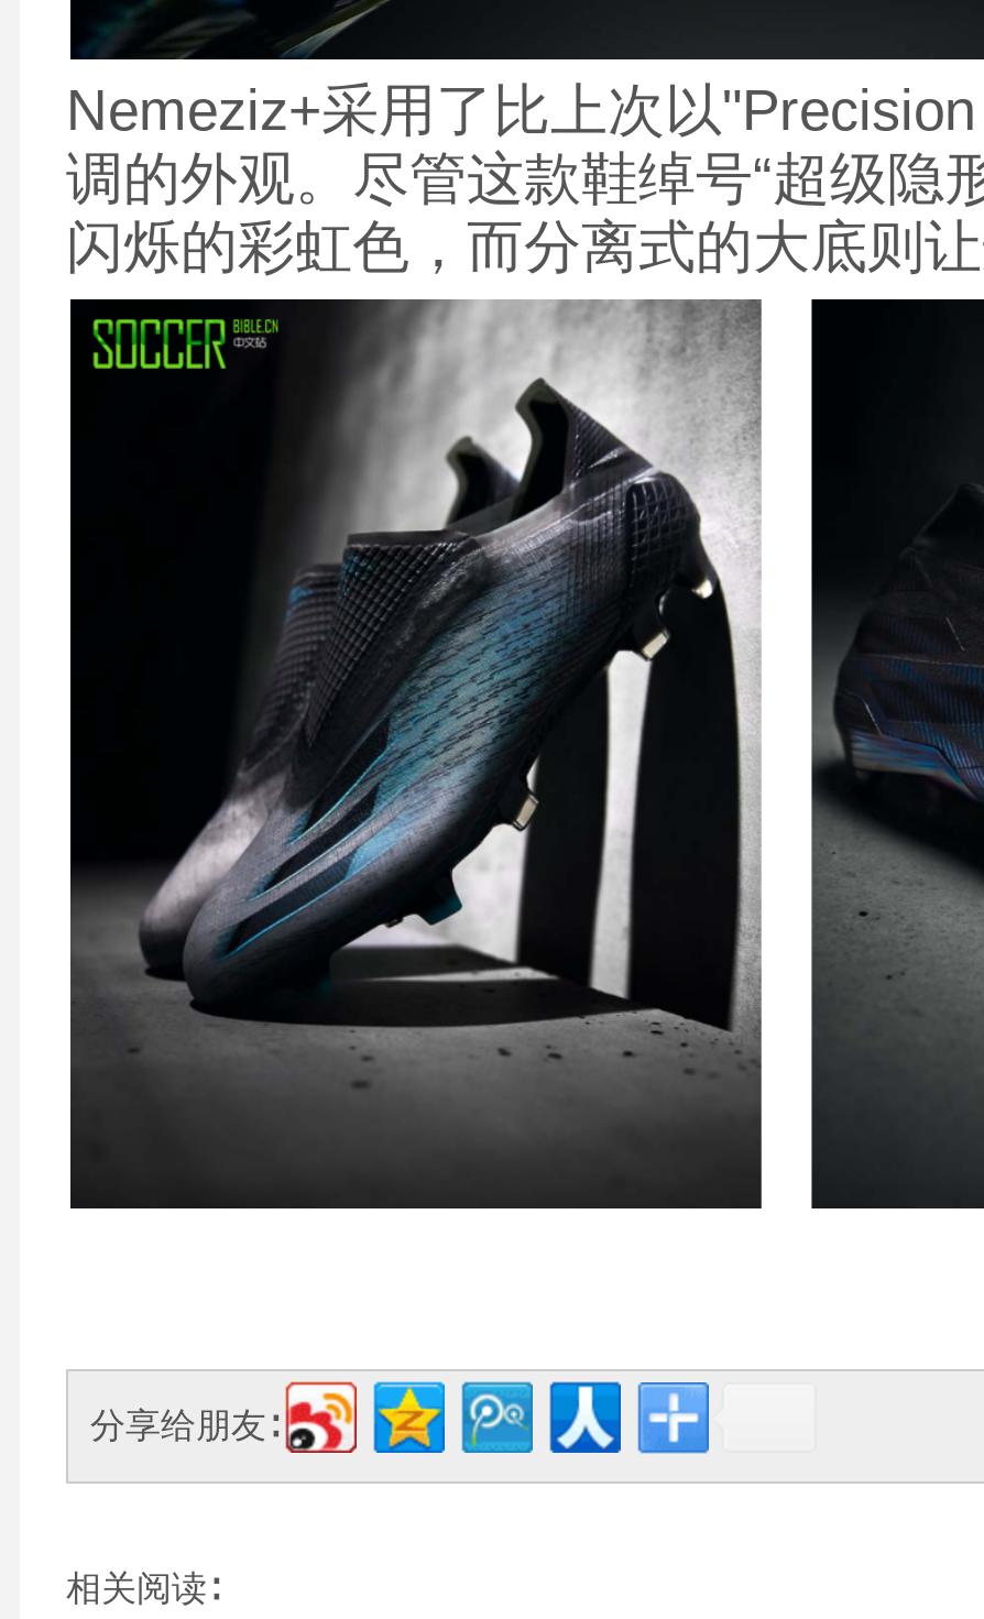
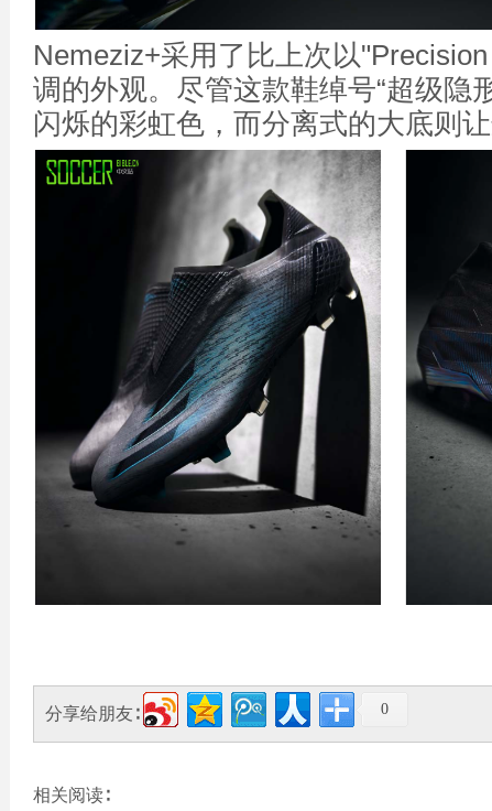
+ 0
